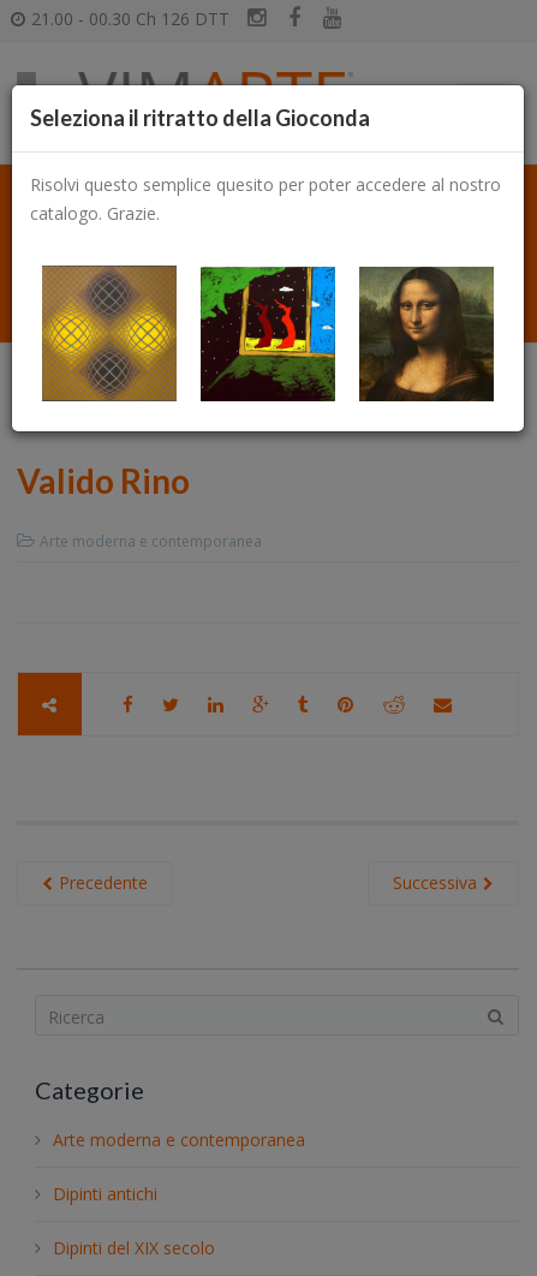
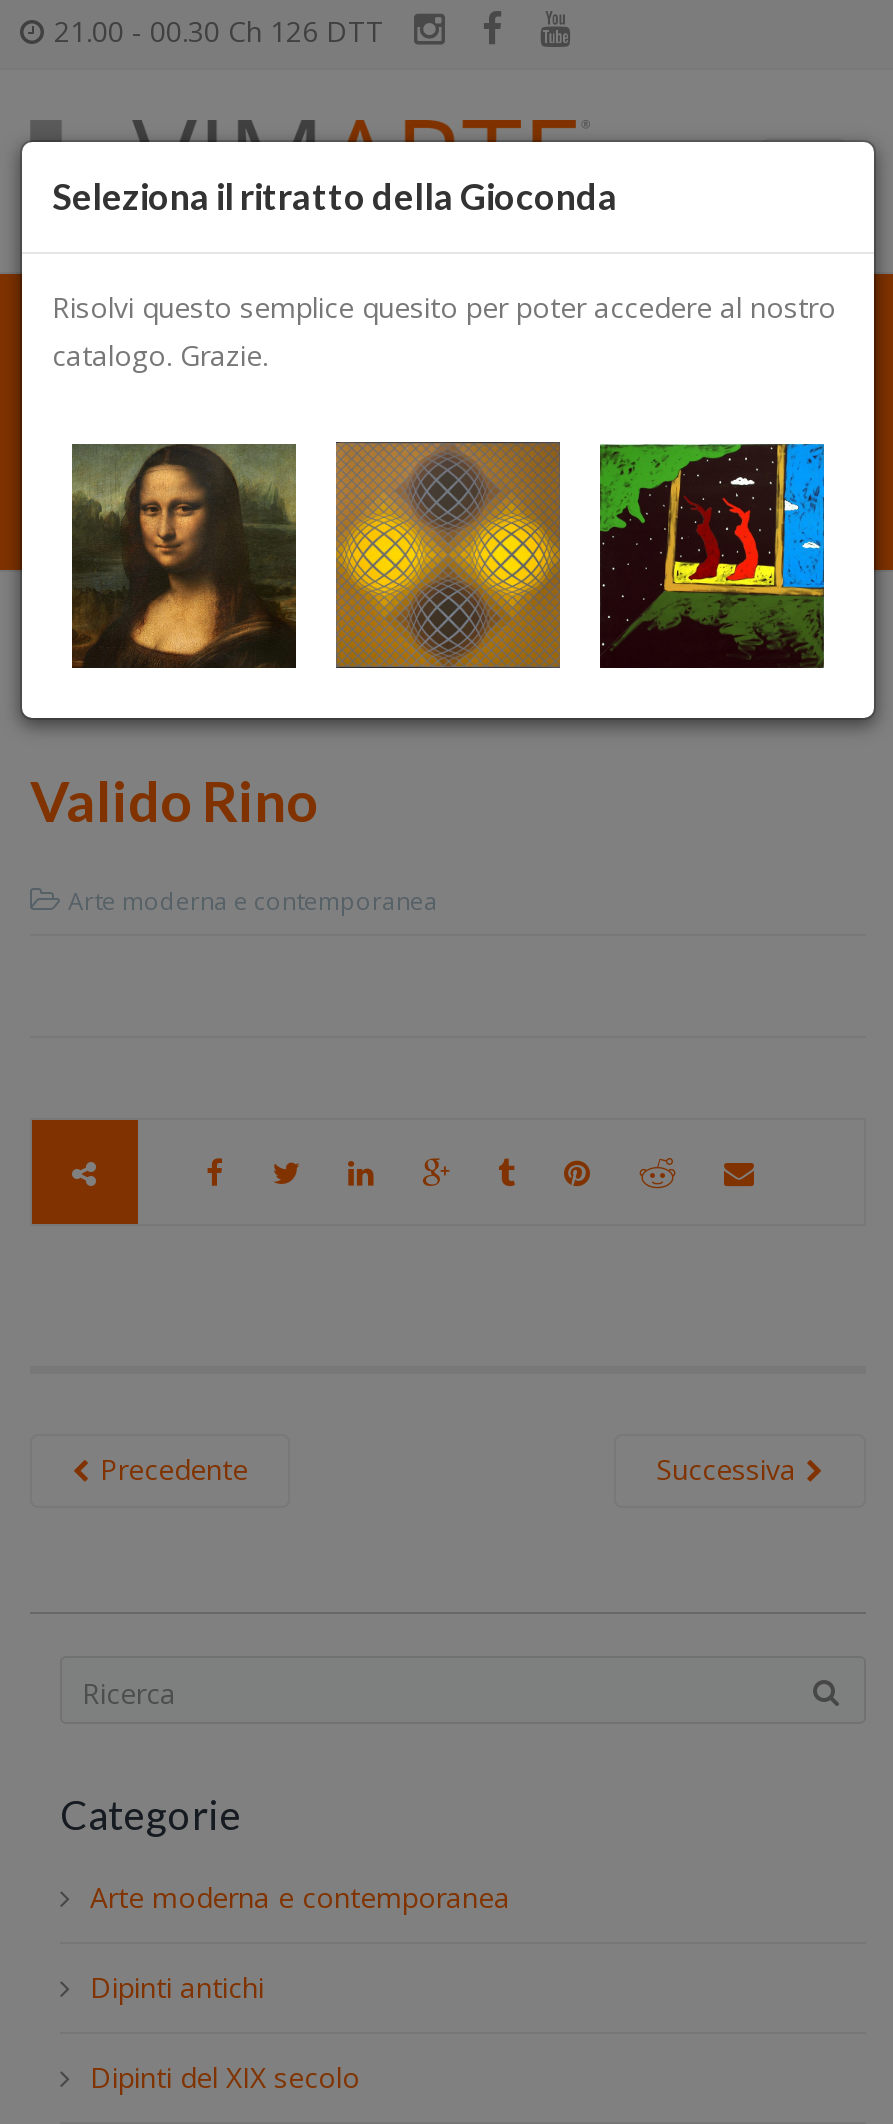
- [image]
+ [image]

- [image]
+ [image]

- [image]
+ [image]
